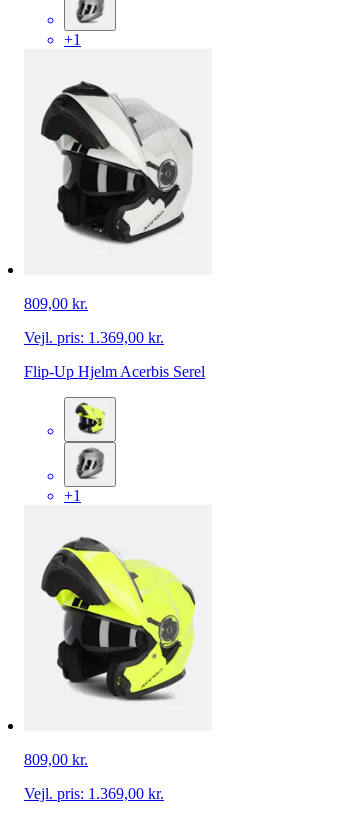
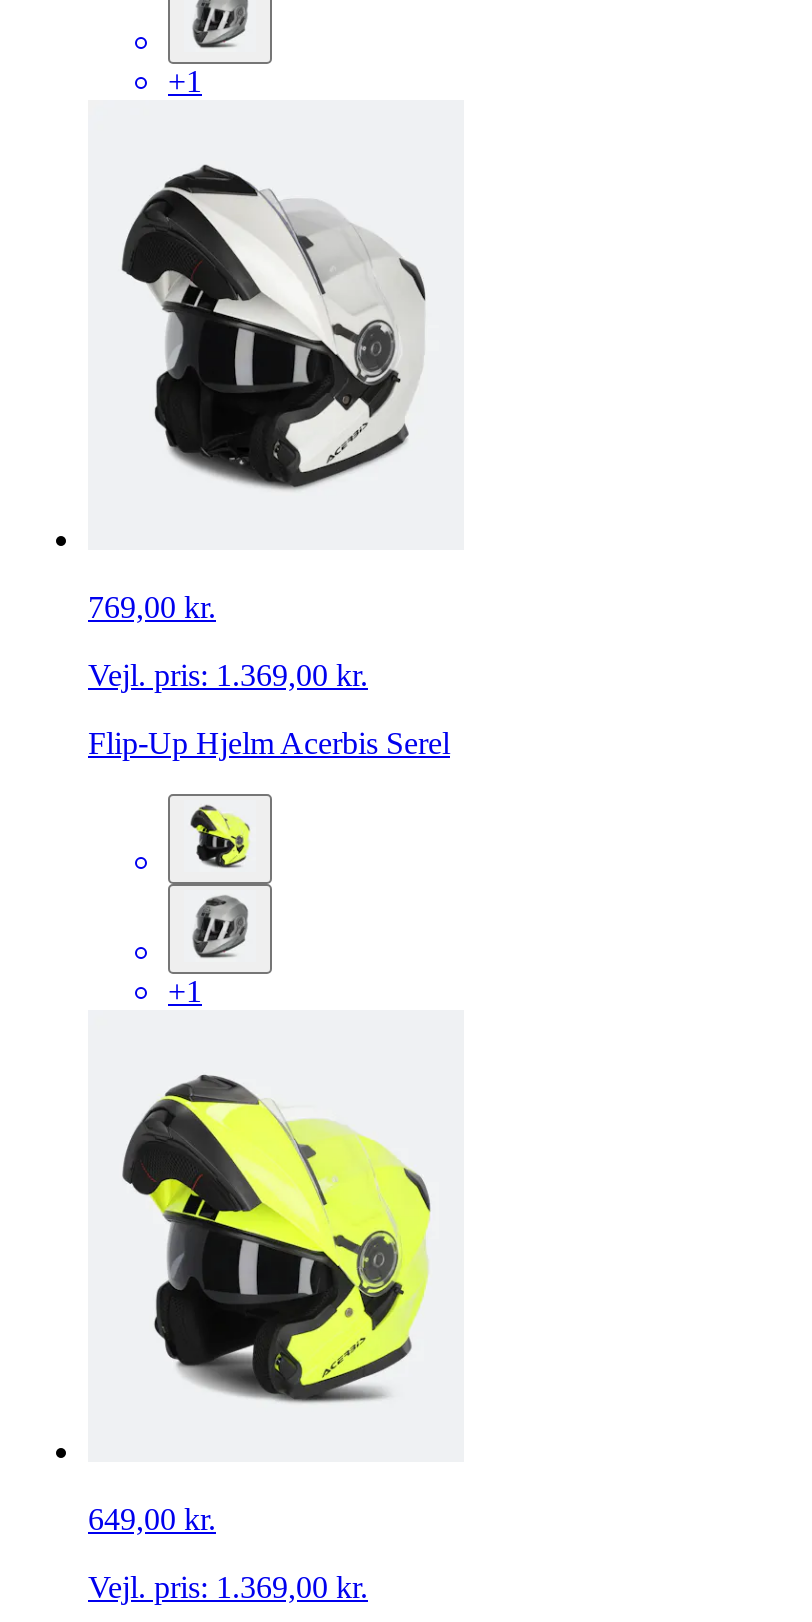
- 809,00 kr.
+ 769,00 kr.

- 809,00 kr.
+ 649,00 kr.
